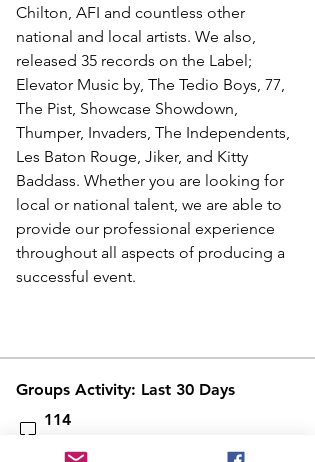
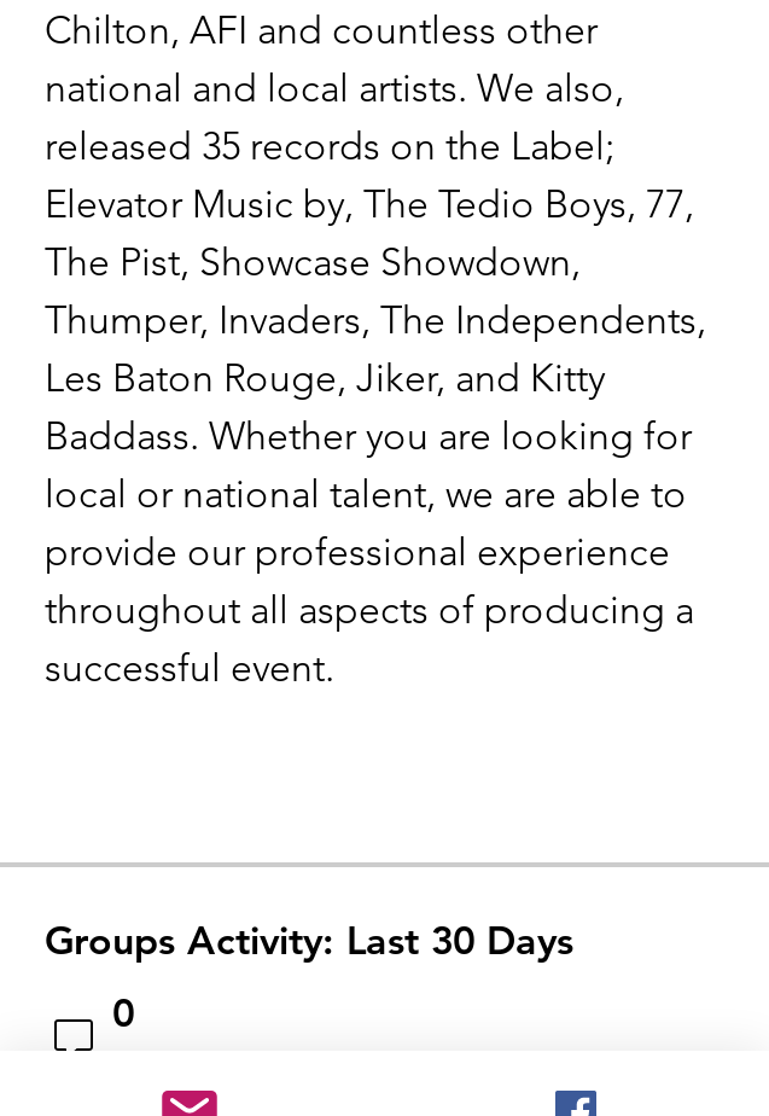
- 114
+ 0
